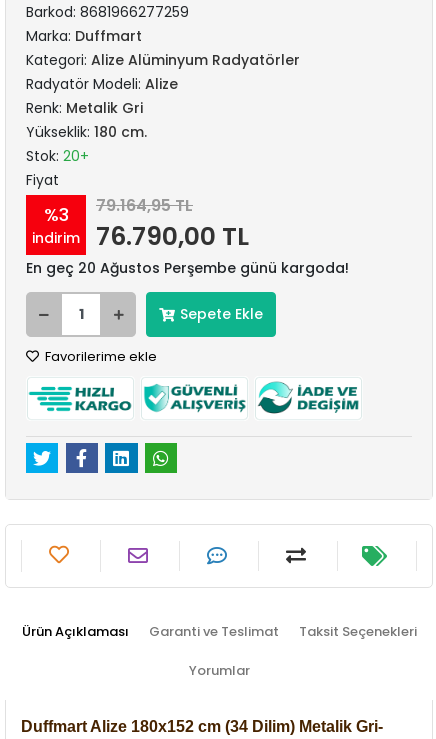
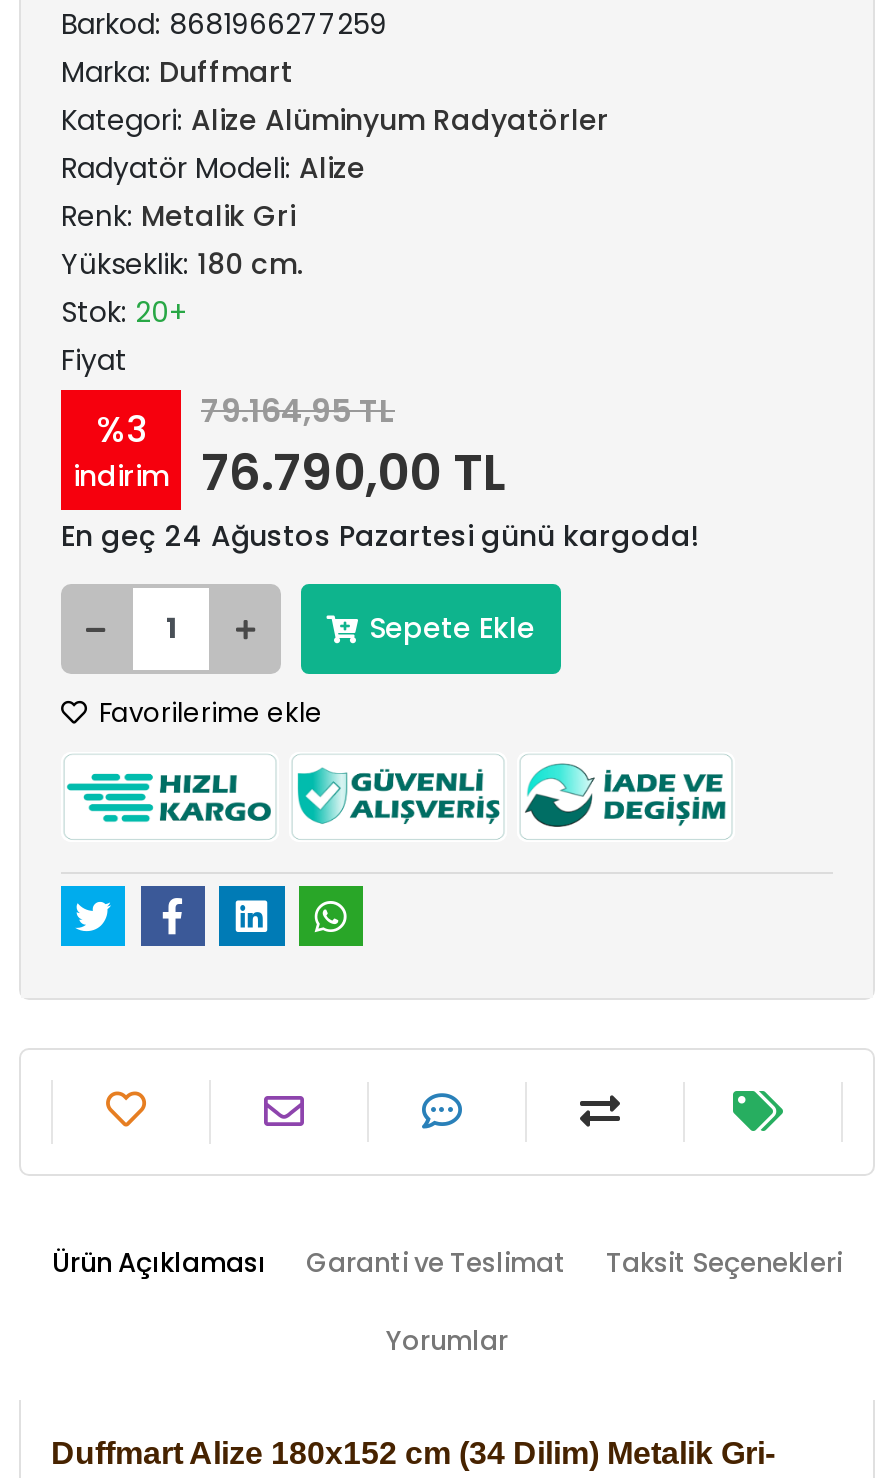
- En geç 20 Ağustos Perşembe günü kargoda!
+ En geç 24 Ağustos Pazartesi günü kargoda!
